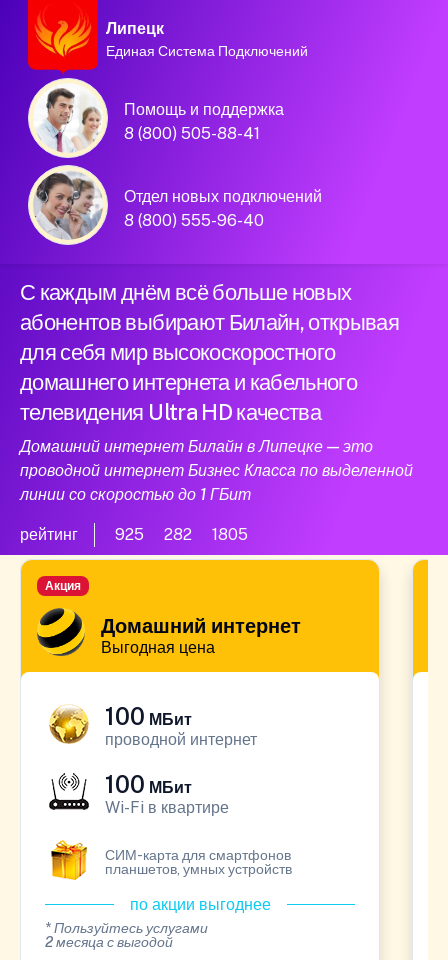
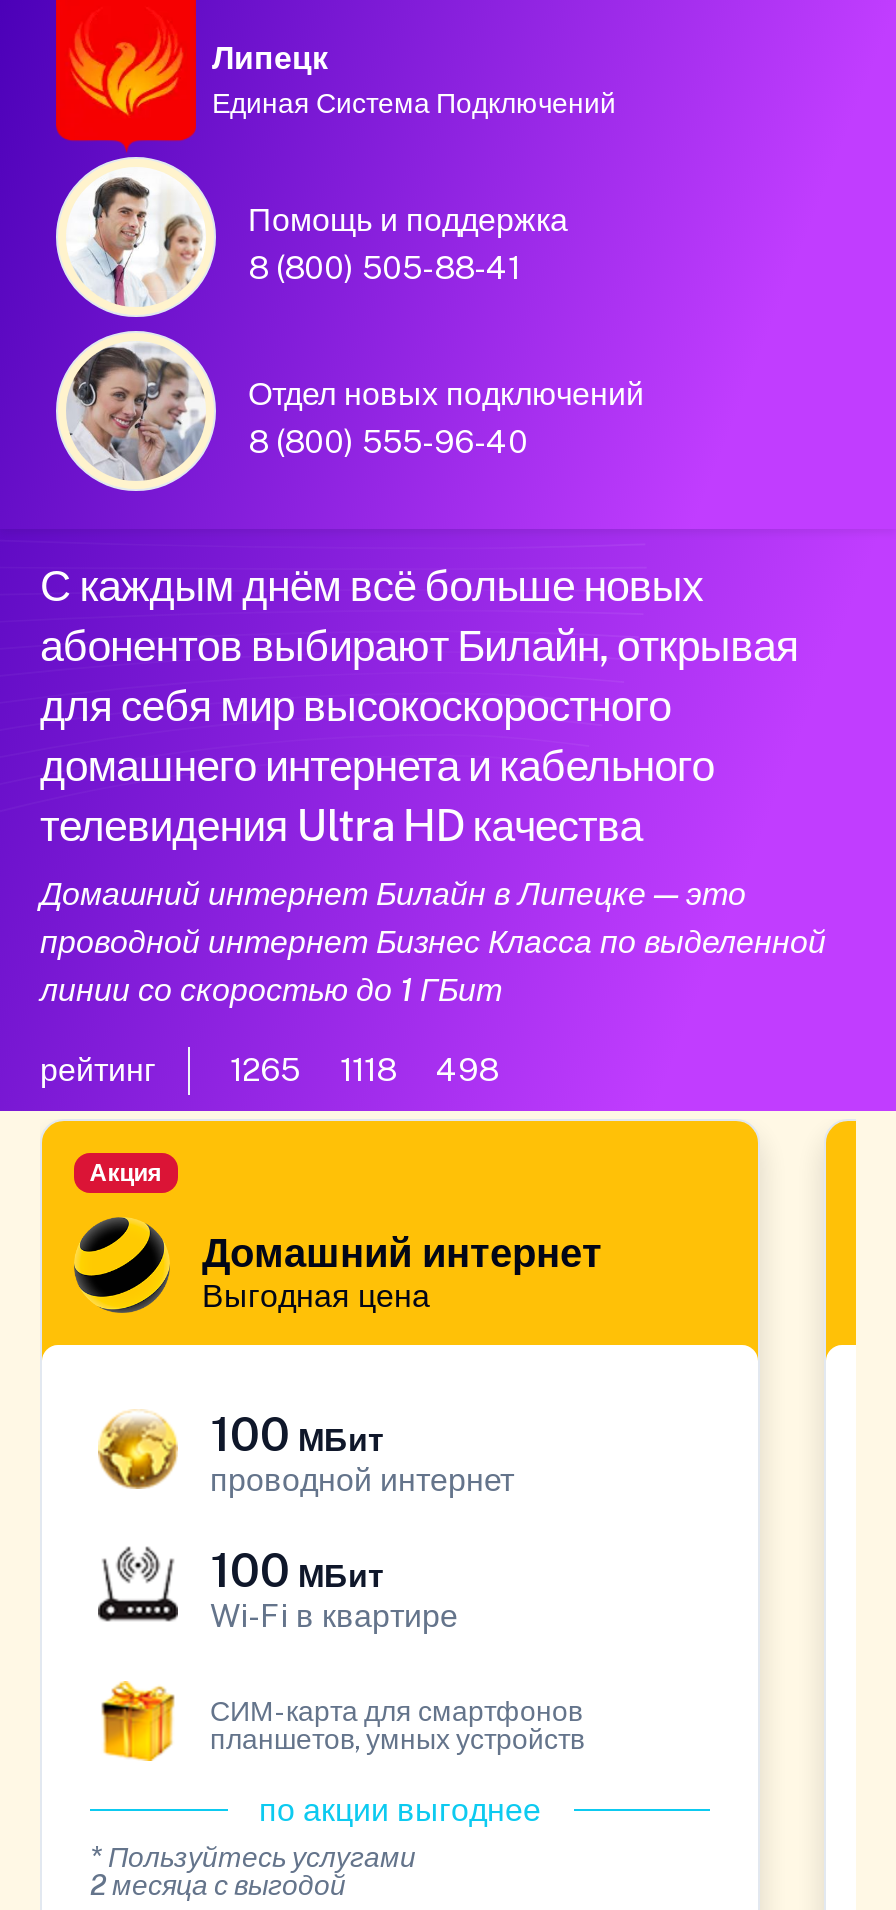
- 925
+ 1265

- 282
+ 1118

- 1805
+ 498
